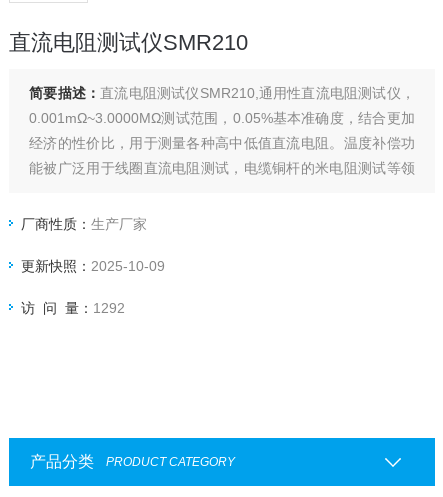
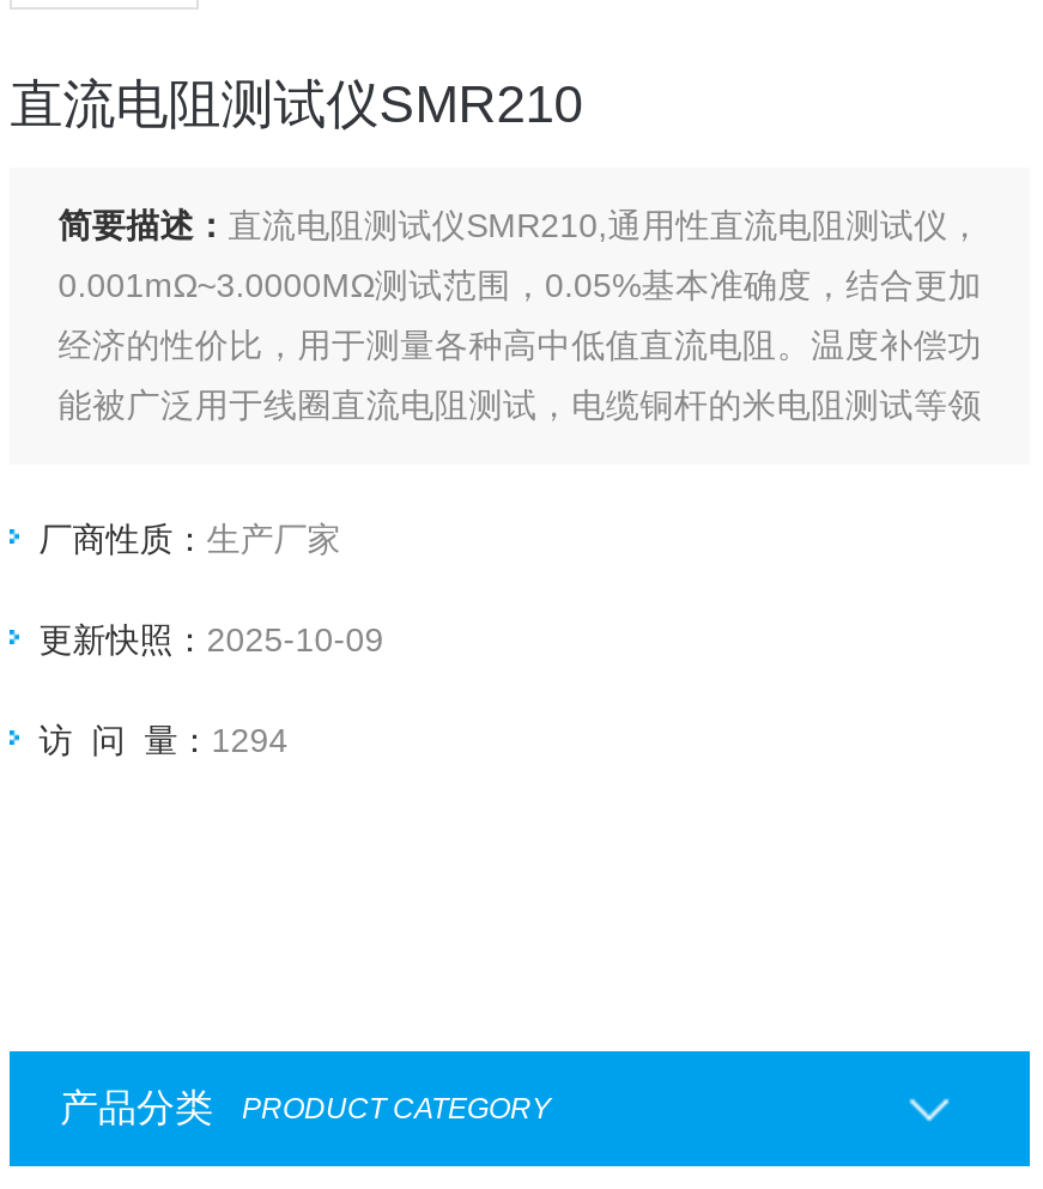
- 访 问 量：1292
+ 访 问 量：1294
